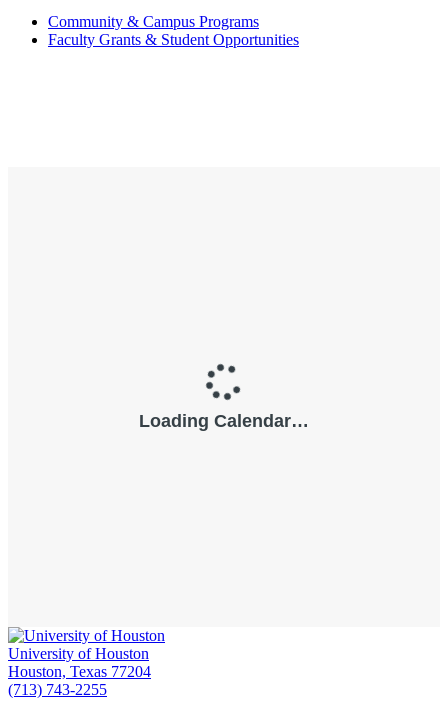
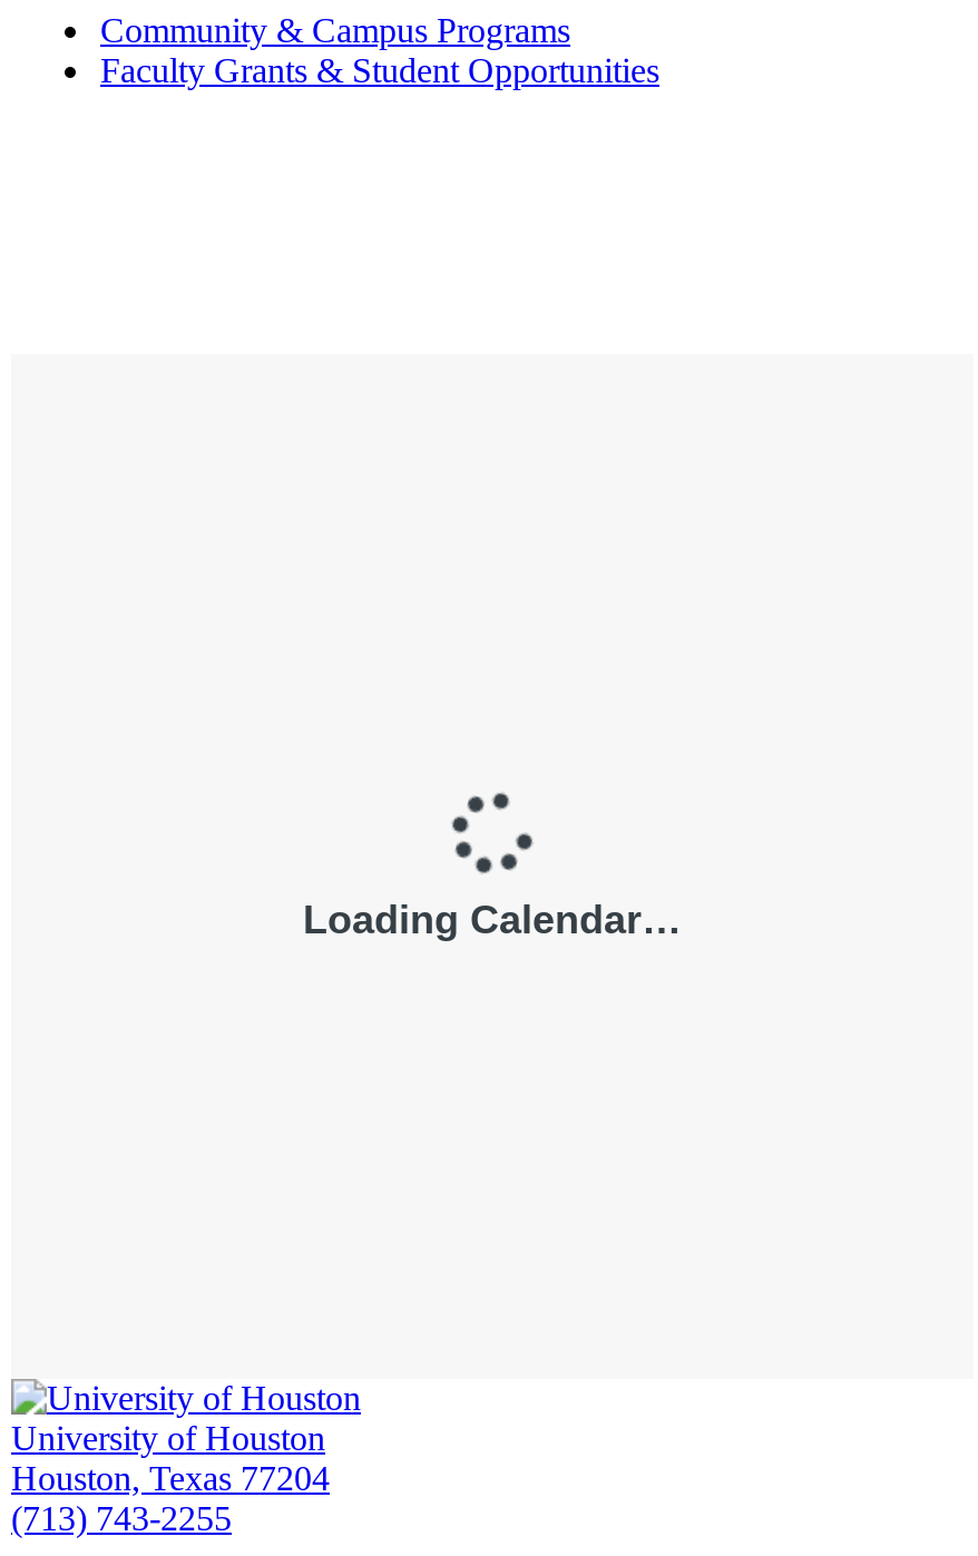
- [image]
+ [image]
